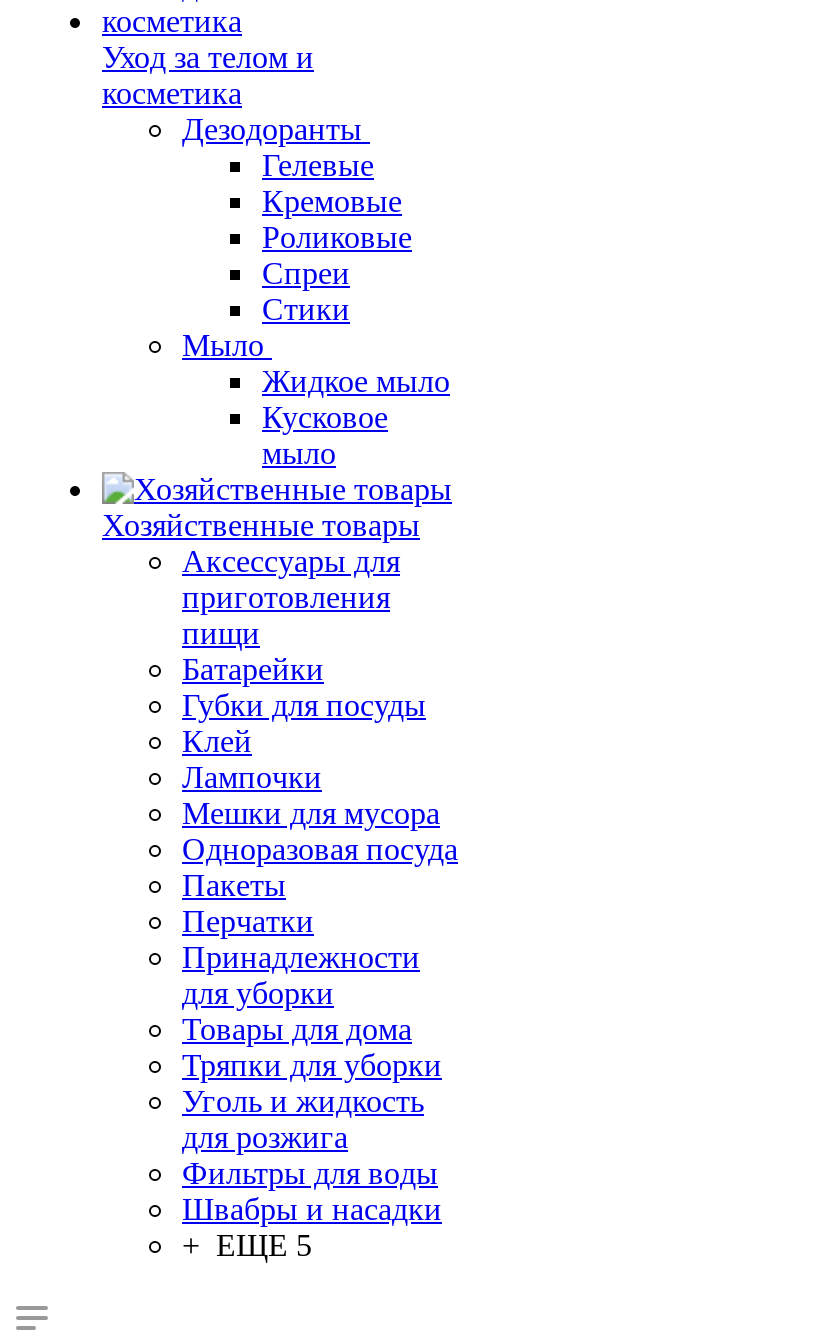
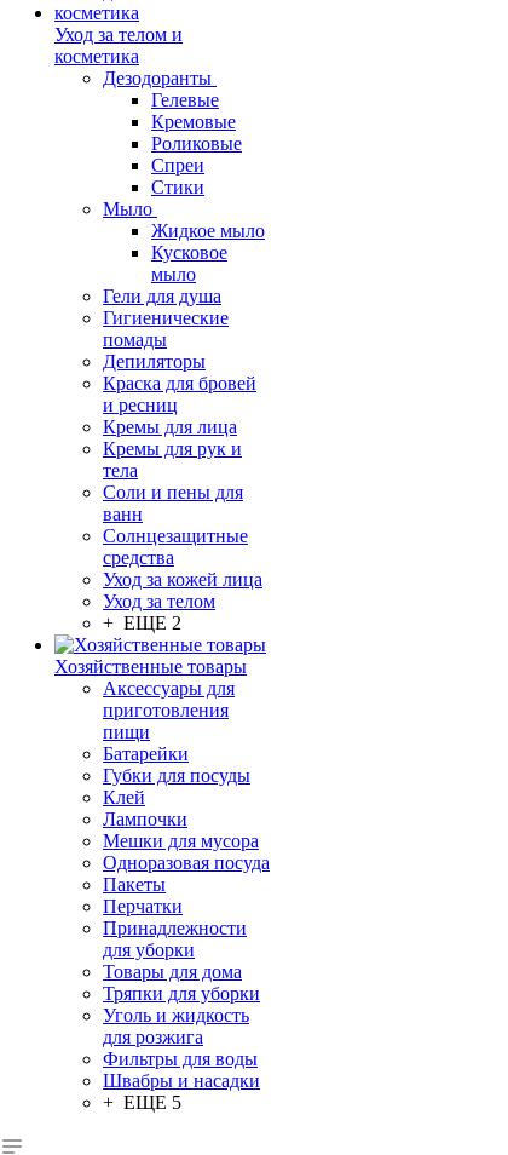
+ Гели для душа
+ Гигиенические
+ помады
+ Депиляторы
+ Краска для бровей
+ и ресниц
+ Кремы для лица
+ Кремы для рук и
+ тела
+ Соли и пены для
+ ванн
+ Солнцезащитные
+ средства
+ Уход за кожей лица
+ Уход за телом
+ + ЕЩЕ 2
